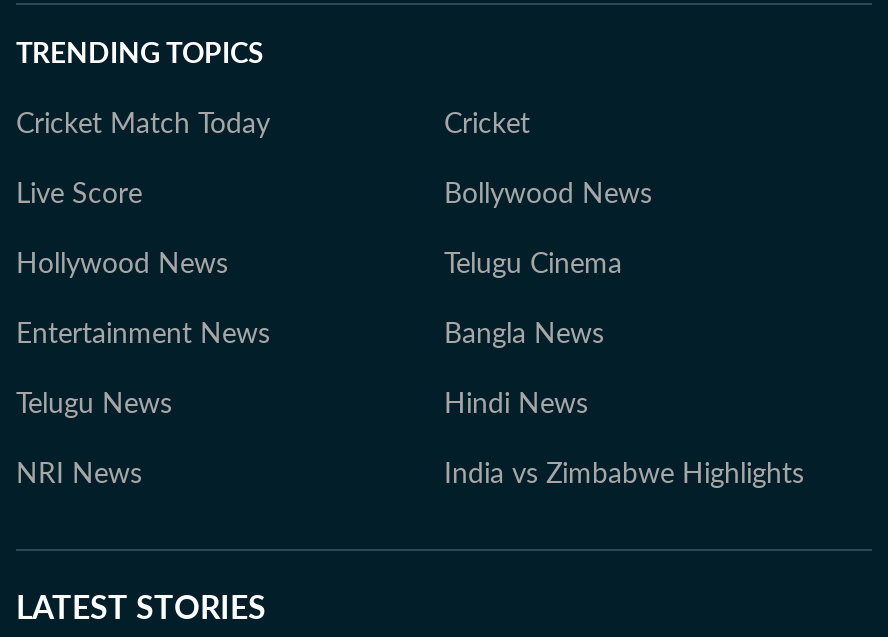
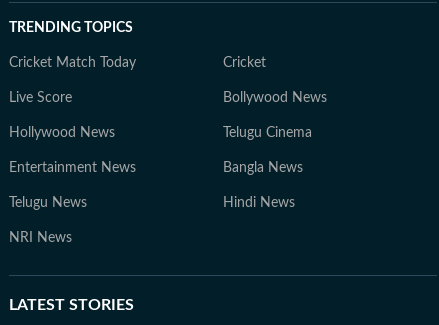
- India vs Zimbabwe Highlights
